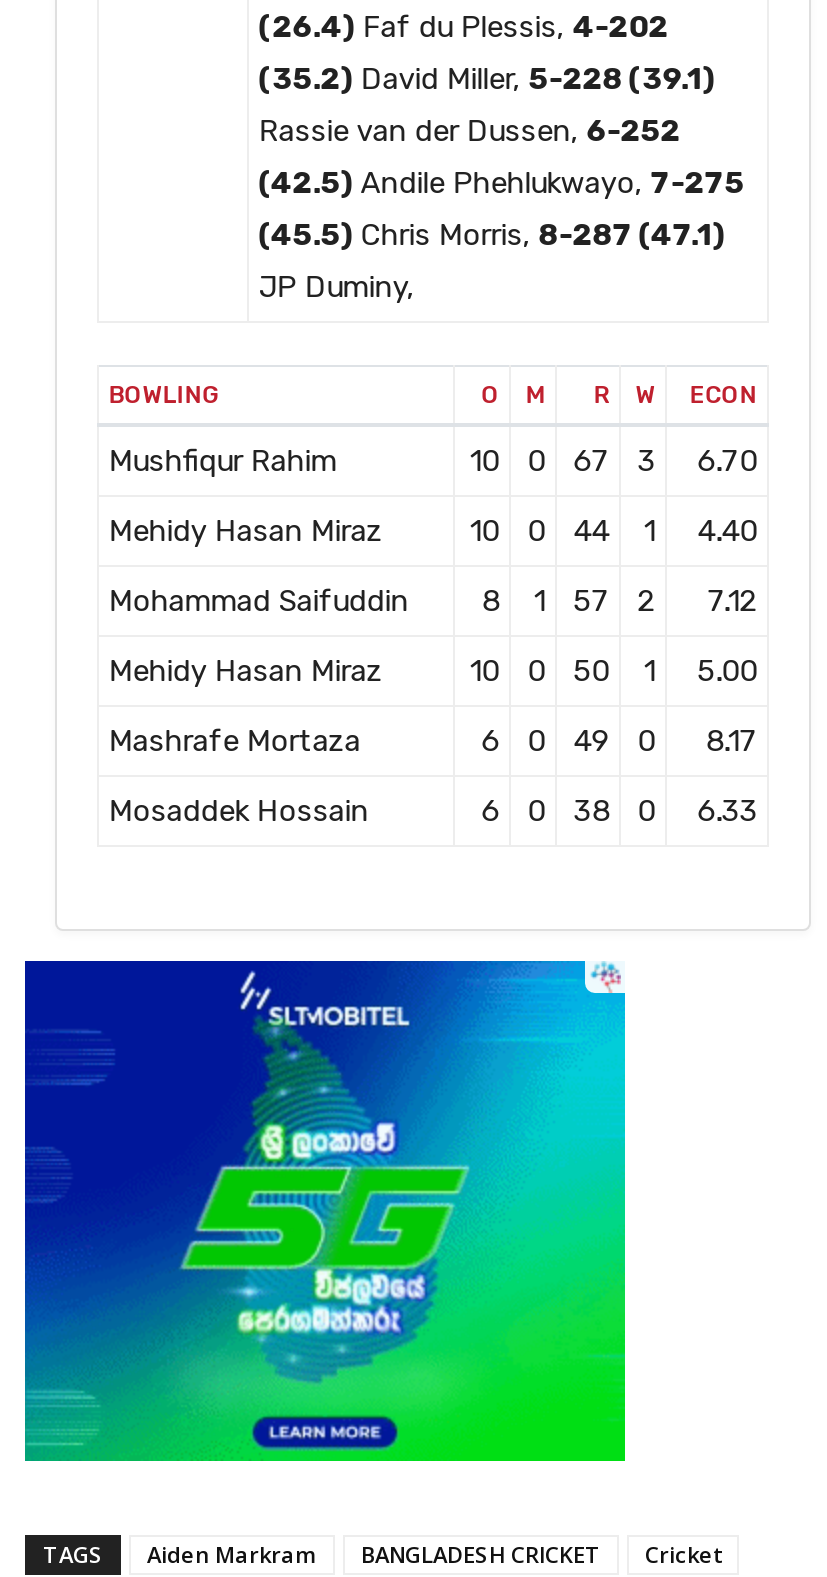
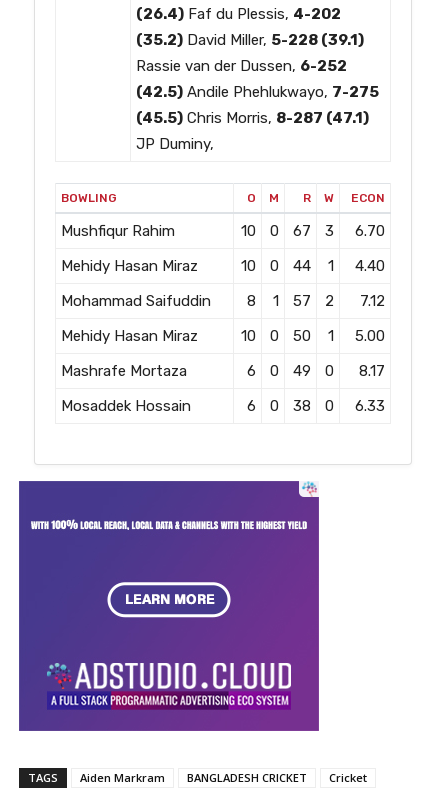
- [image]
+ [image]
